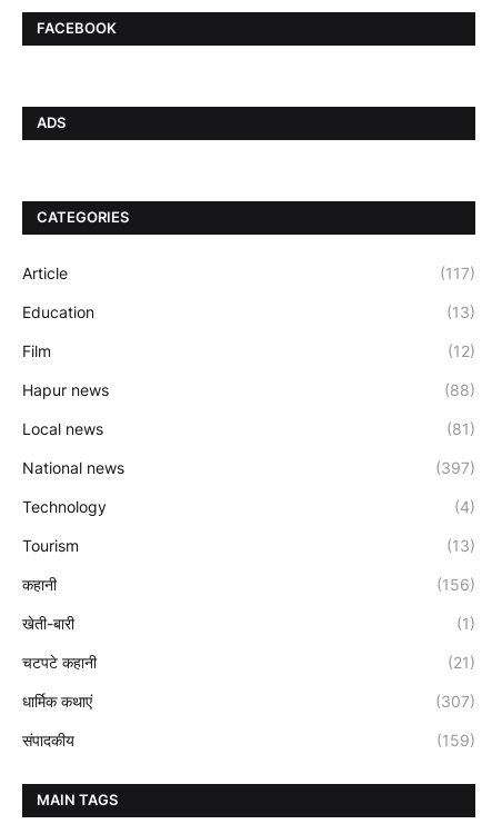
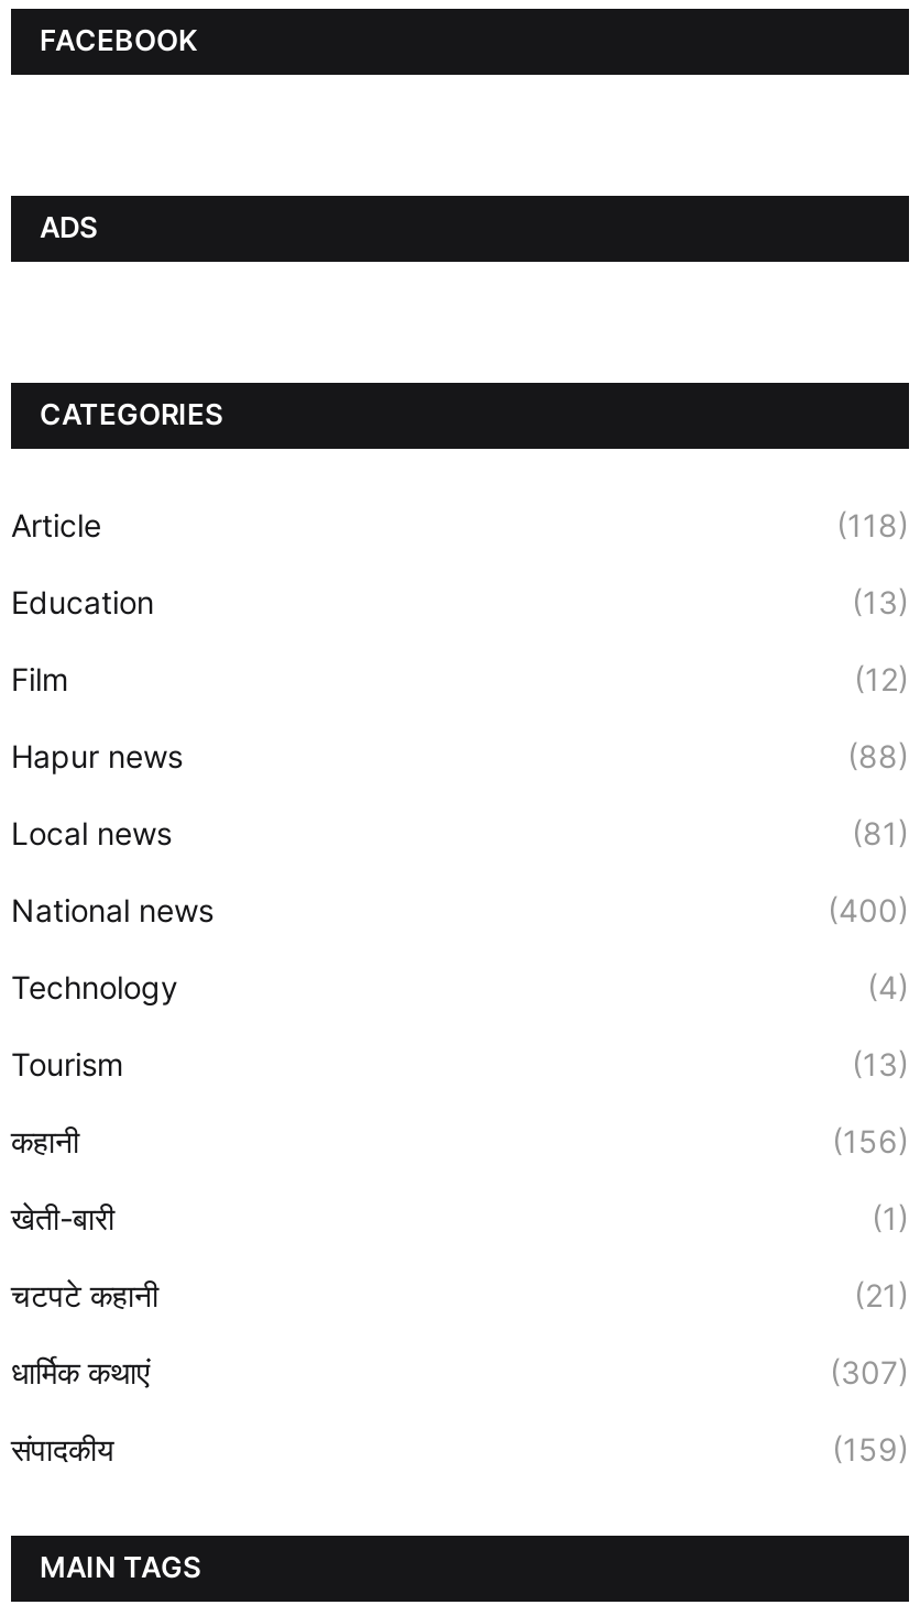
- (117)
+ (118)

- (397)
+ (400)
